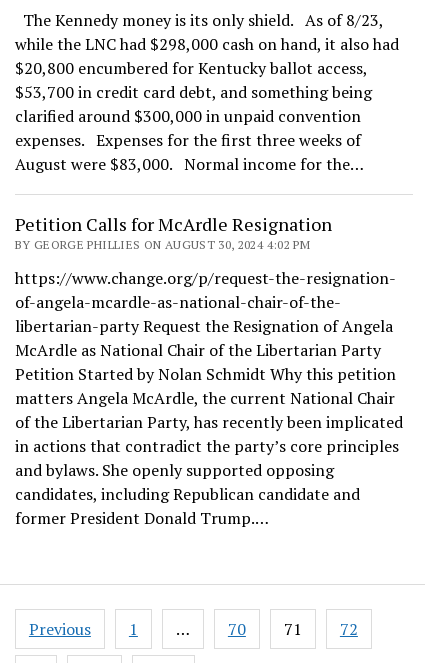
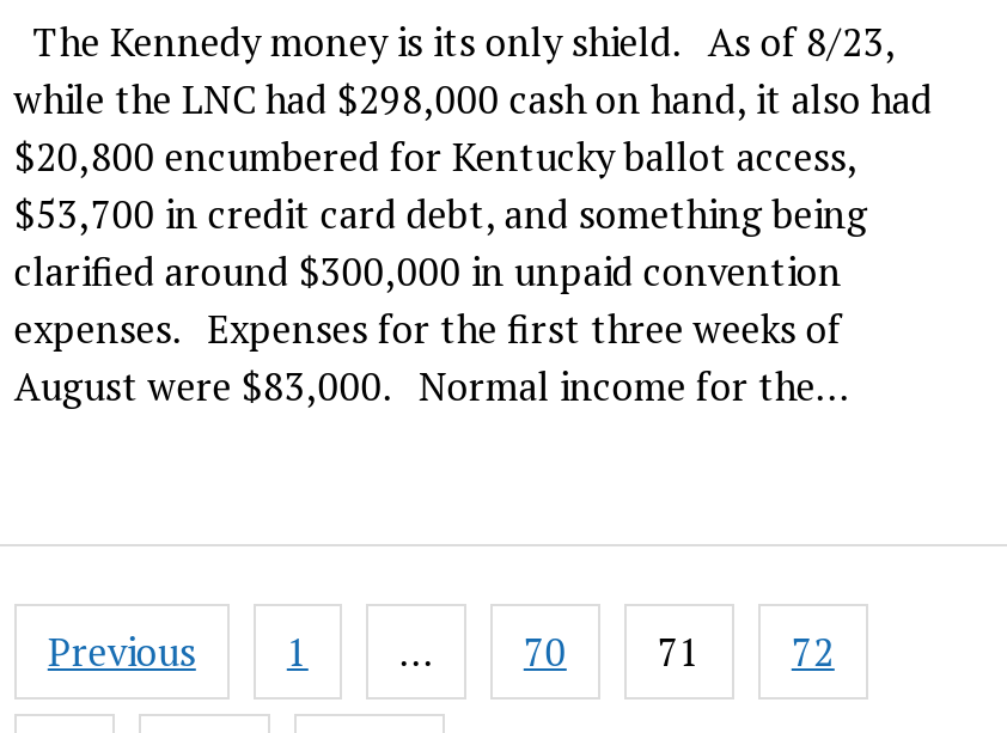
- Petition Calls for McArdle Resignation
- BY GEORGE PHILLIES ON AUGUST 30, 2024 4:02 PM
- https://www.change.org/p/request-the-resignation-
- of-angela-mcardle-as-national-chair-of-the-
- libertarian-party Request the Resignation of Angela
- McArdle as National Chair of the Libertarian Party
- Petition Started by Nolan Schmidt Why this petition
- matters Angela McArdle, the current National Chair
- of the Libertarian Party, has recently been implicated
- in actions that contradict the party’s core principles
- and bylaws. She openly supported opposing
- candidates, including Republican candidate and
- former President Donald Trump.…
